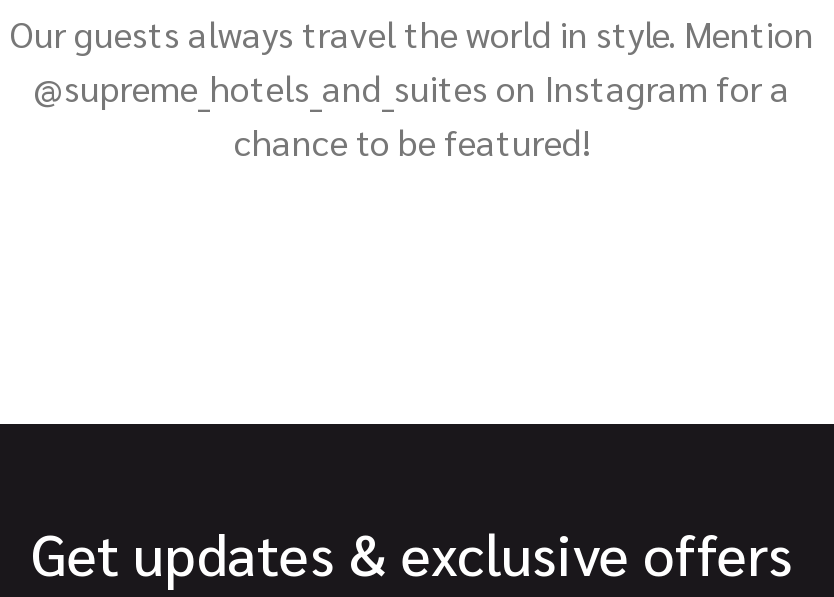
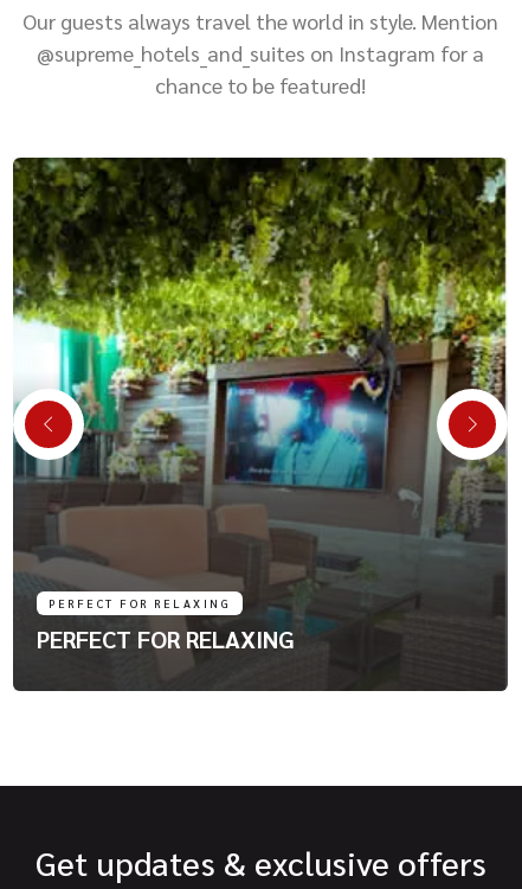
+ [image]
+ PERFECT FOR RELAXING
+ PERFECT FOR RELAXING
